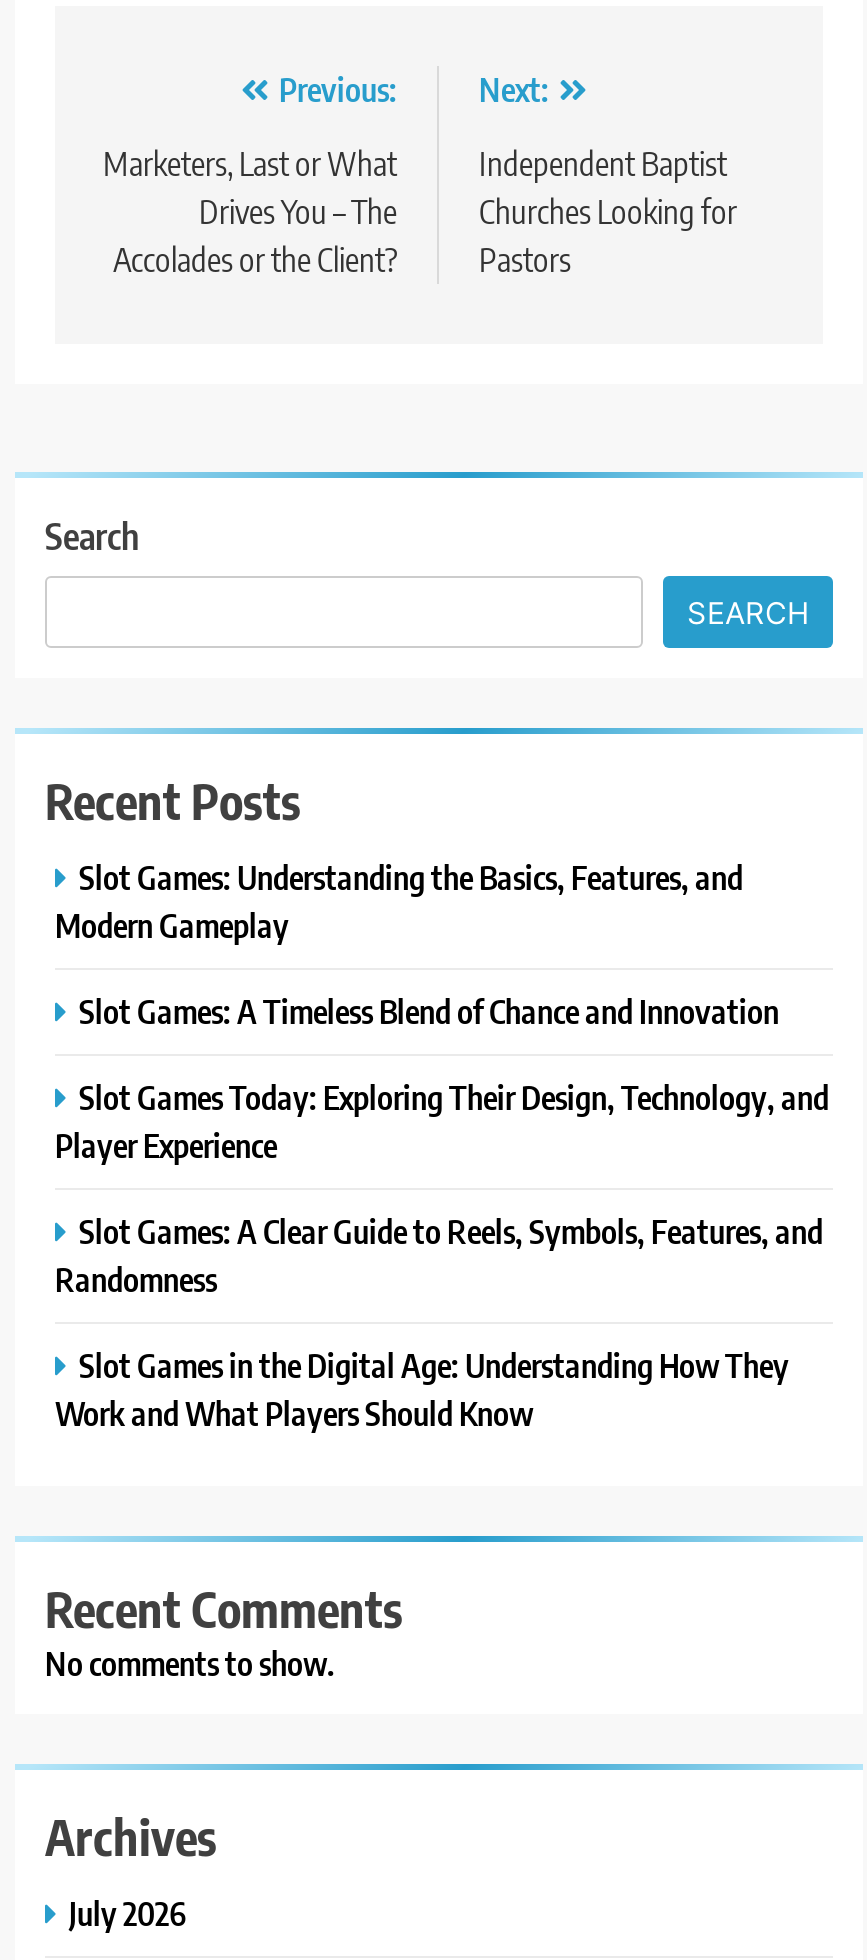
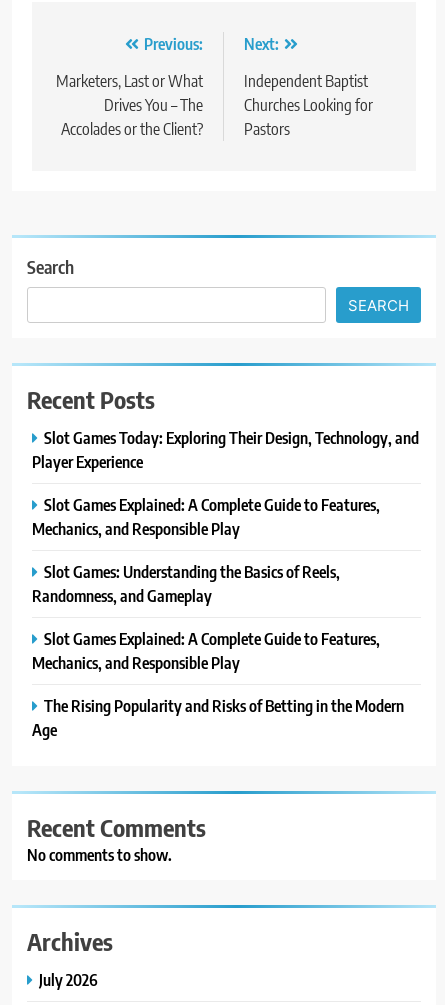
- Slot Games: Understanding the Basics, Features, and
- Modern Gameplay
- Slot Games: A Timeless Blend of Chance and Innovation

moved up: Slot Games Today: Exploring Their Design, Technology, and | Player Experience

- Slot Games: A Clear Guide to Reels, Symbols, Features, and
- Randomness
- Slot Games in the Digital Age: Understanding How They
- Work and What Players Should Know
+ Slot Games Explained: A Complete Guide to Features,
+ Mechanics, and Responsible Play
+ Slot Games: Understanding the Basics of Reels,
+ Randomness, and Gameplay
+ Slot Games Explained: A Complete Guide to Features,
+ Mechanics, and Responsible Play
+ The Rising Popularity and Risks of Betting in the Modern
+ Age
